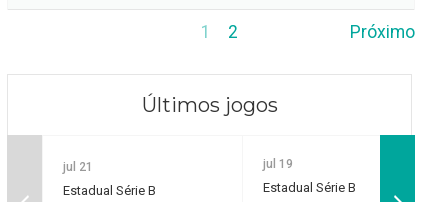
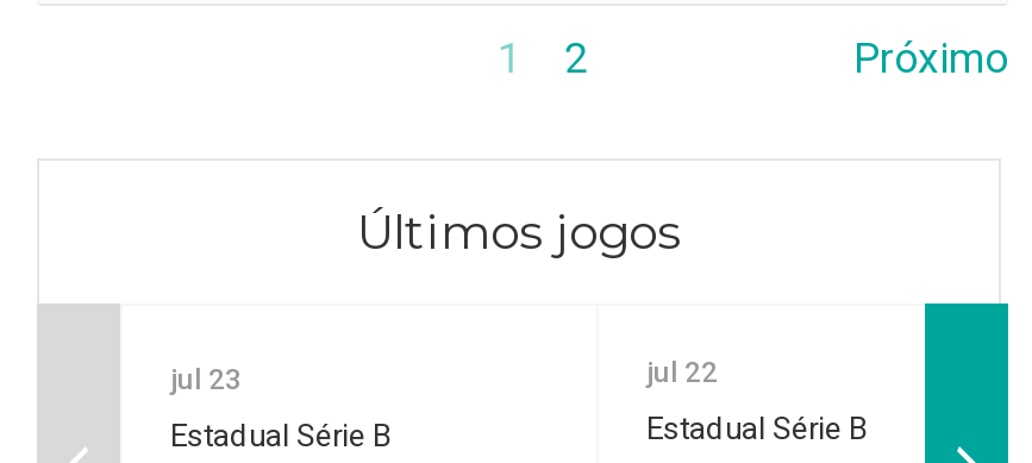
- jul 21
+ jul 23

- jul 19
+ jul 22
